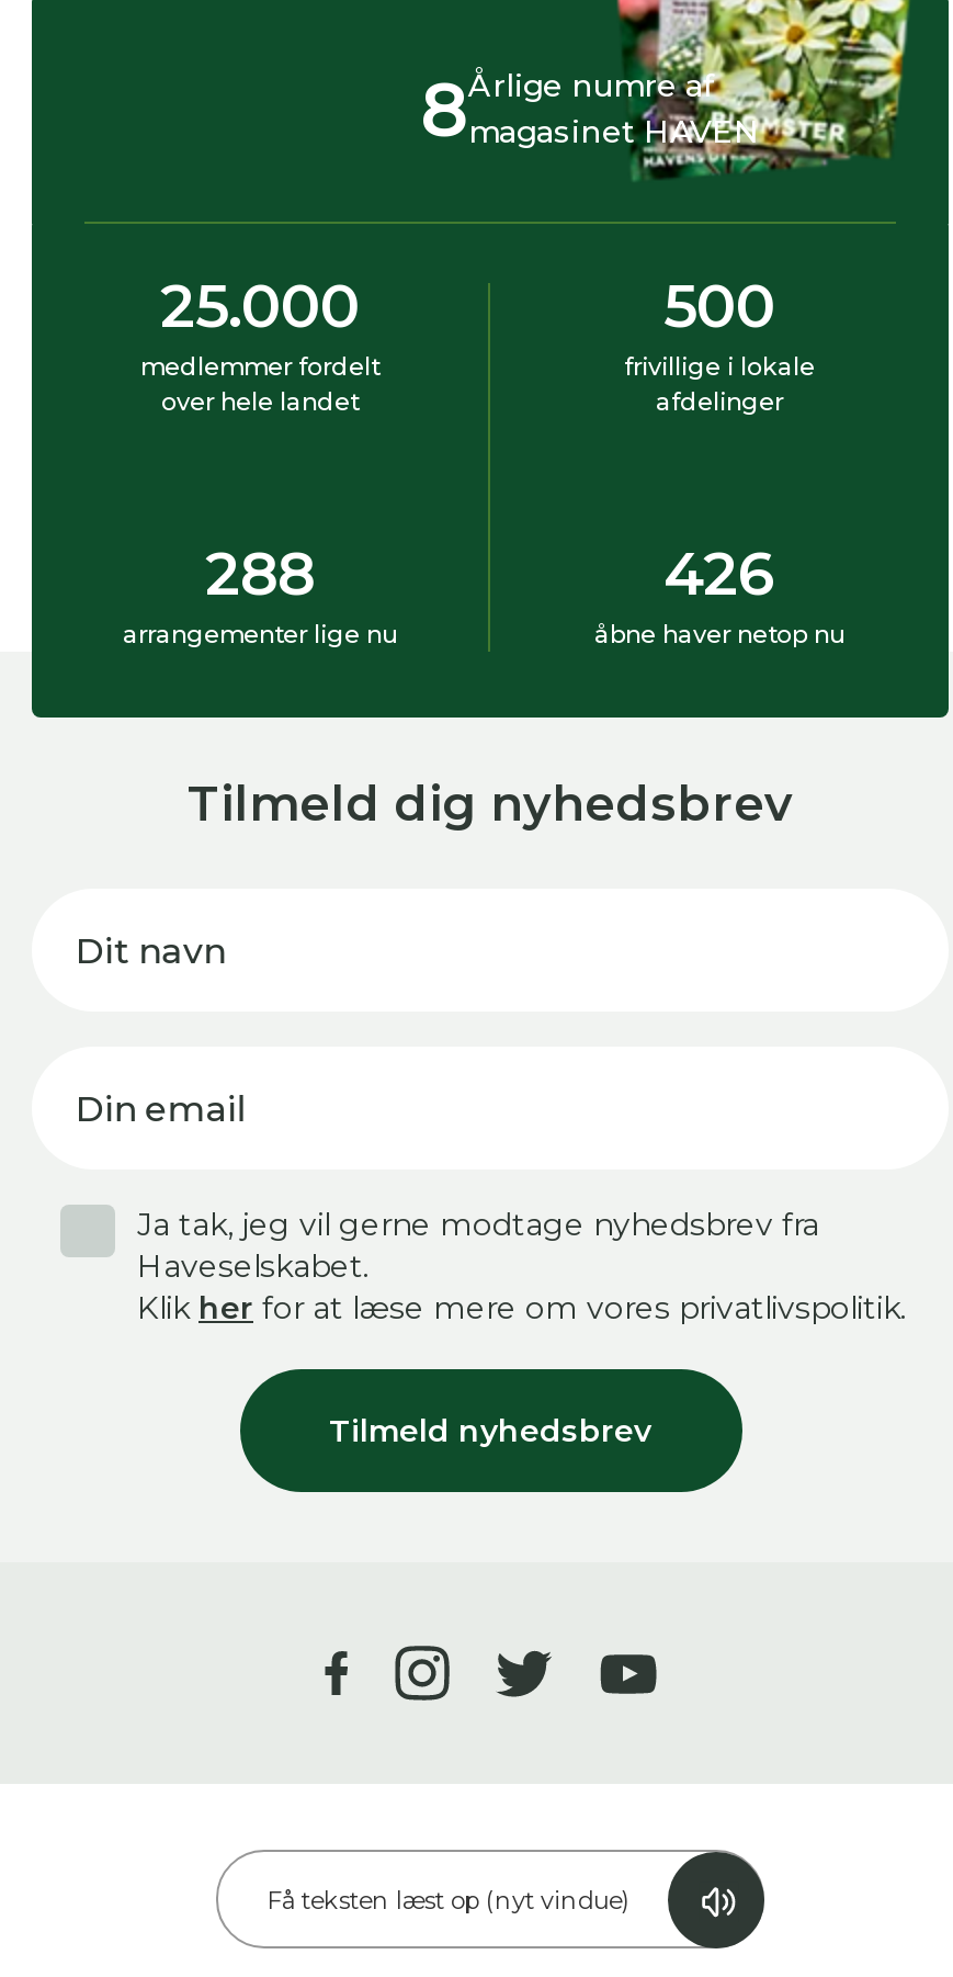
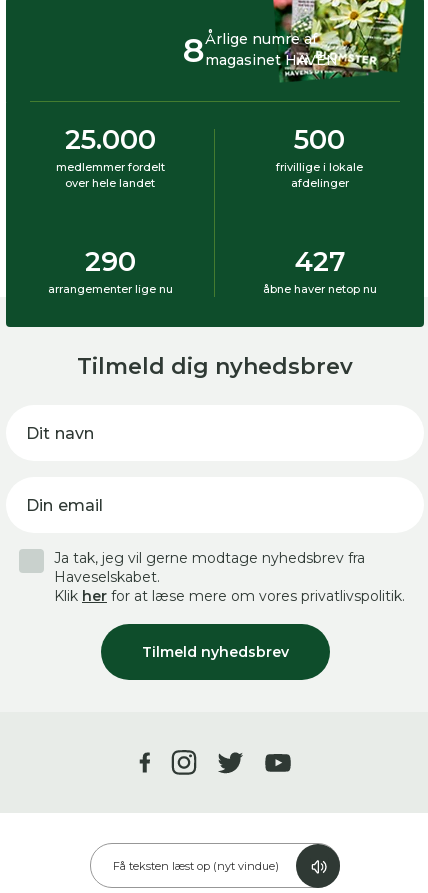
- 288
+ 290

- 426
+ 427
